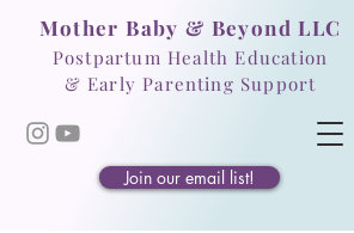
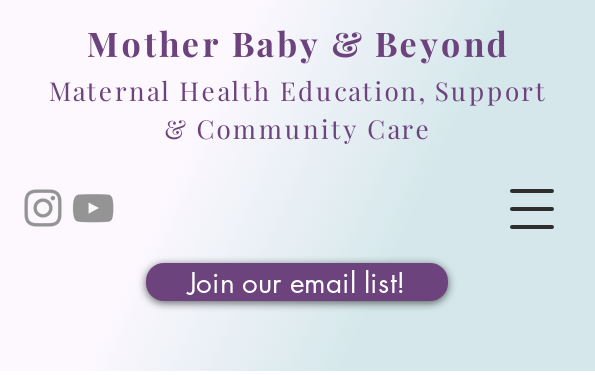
- Mother Baby & Beyond LLC
- Postpartum Health Education
- & Early Parenting Support
+ Mother Baby & Beyond
+ Maternal Health Education, Support
+ & Community Care
